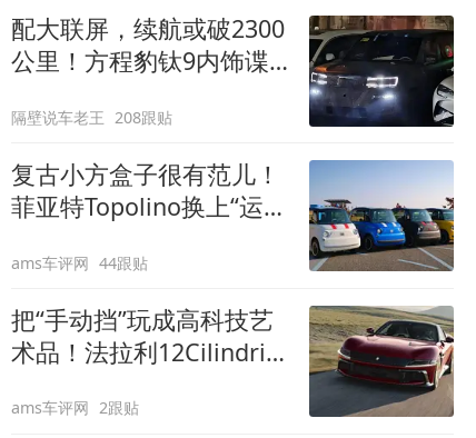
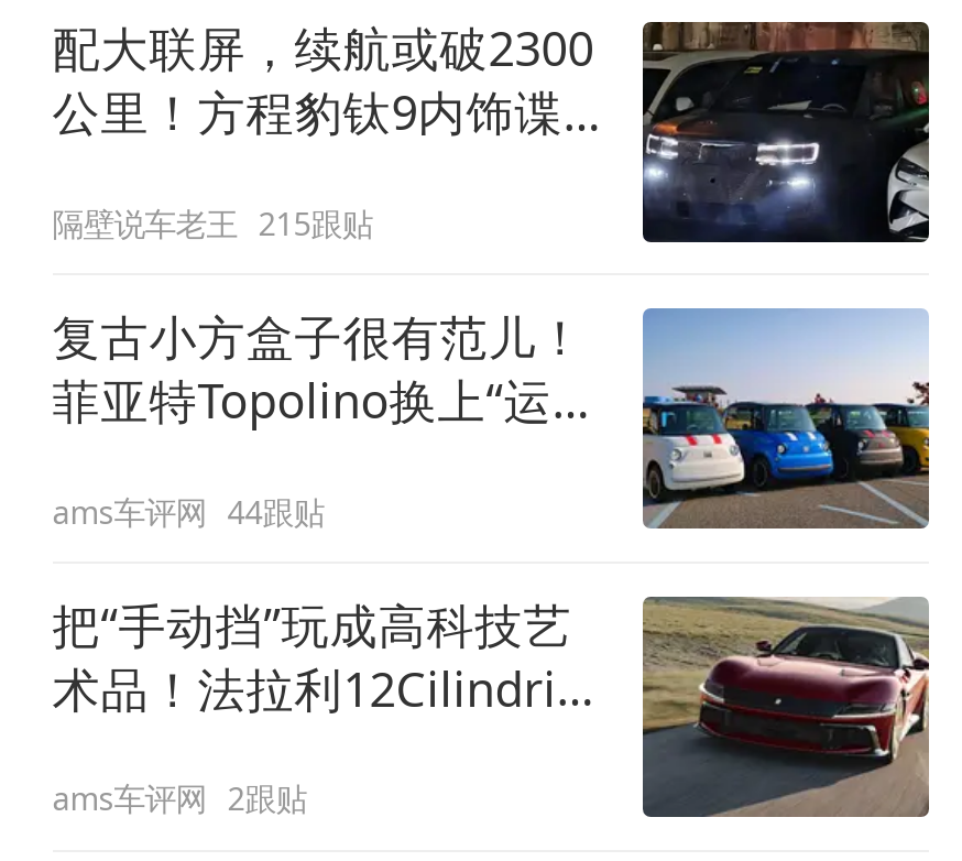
- 隔壁说车老王 208跟贴
+ 隔壁说车老王 215跟贴
